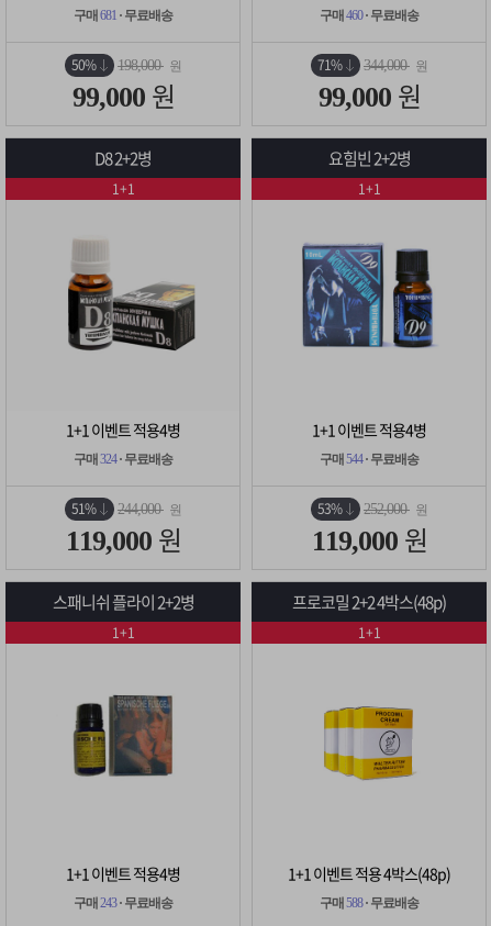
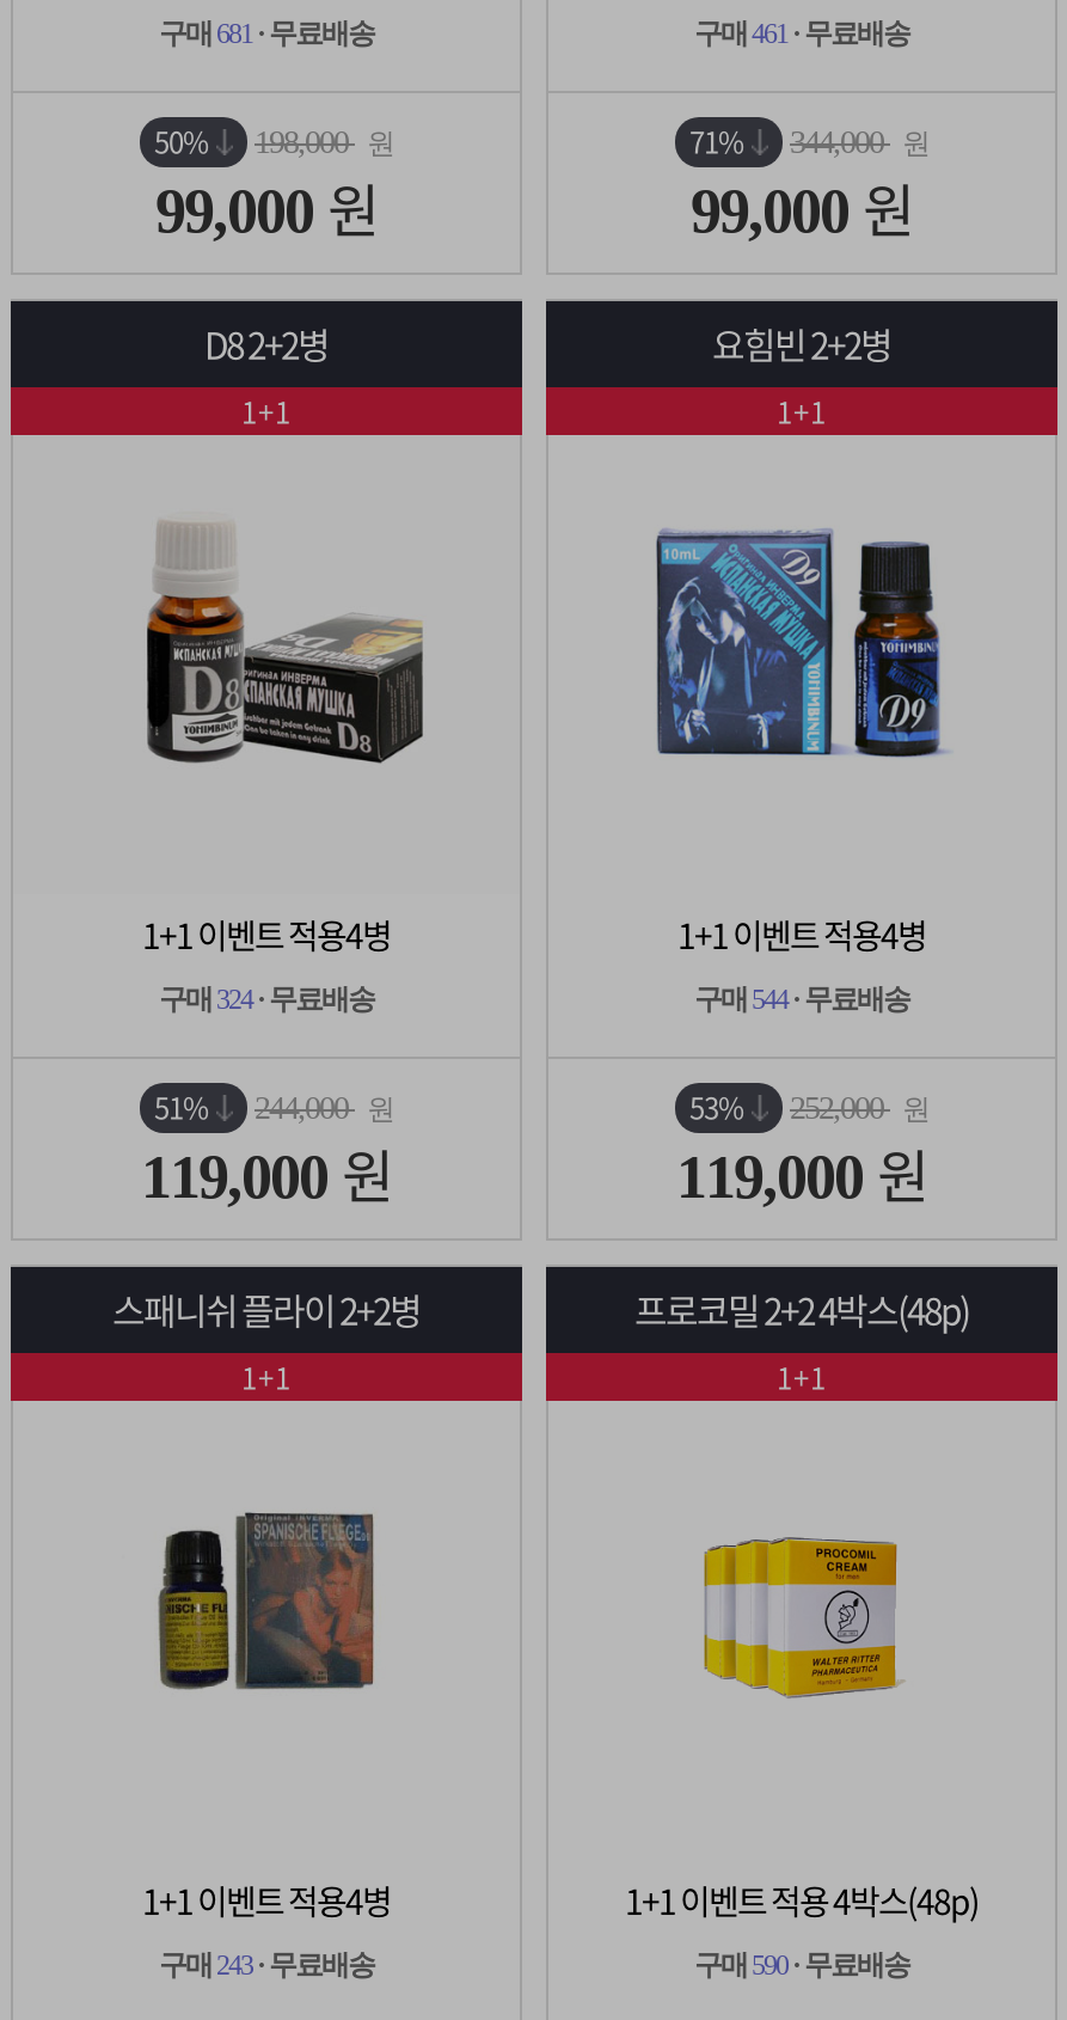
- 구매460 · 무료배송
+ 구매461 · 무료배송

- 구매 588 · 무료배송
+ 구매 590 · 무료배송
